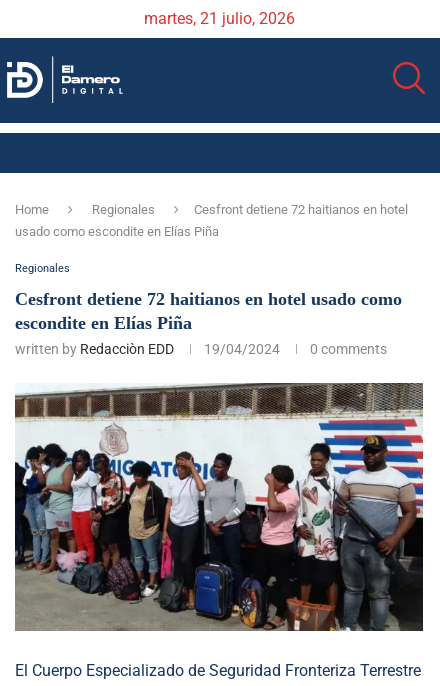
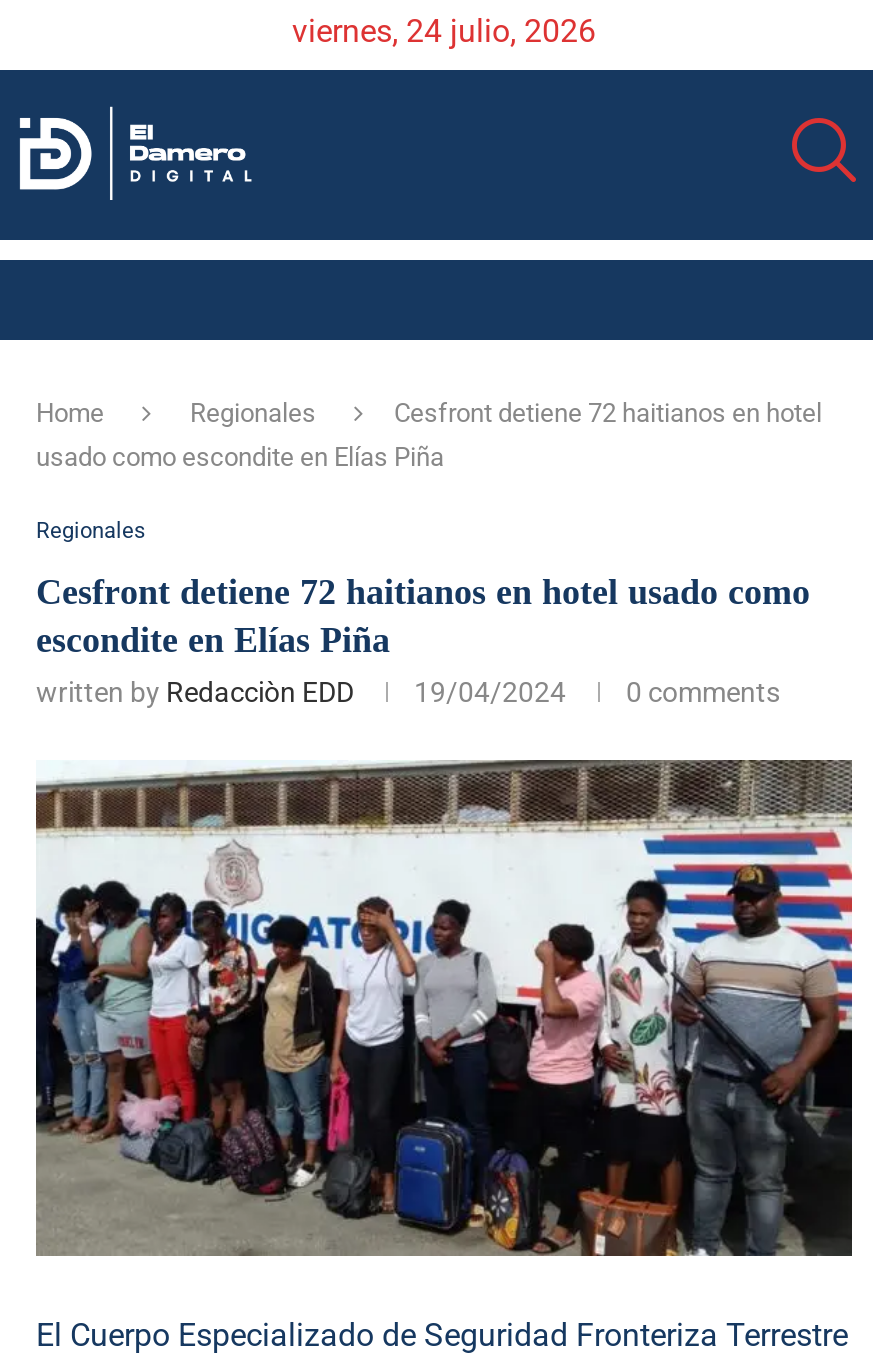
- martes, 21 julio, 2026
+ viernes, 24 julio, 2026
